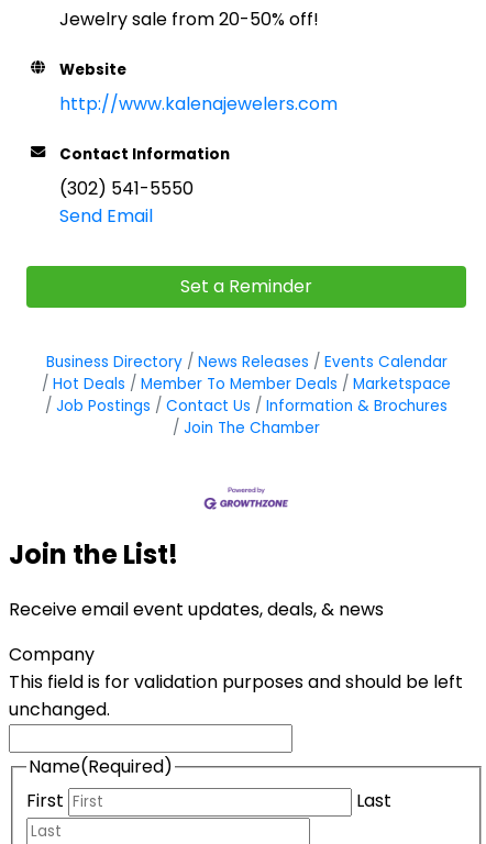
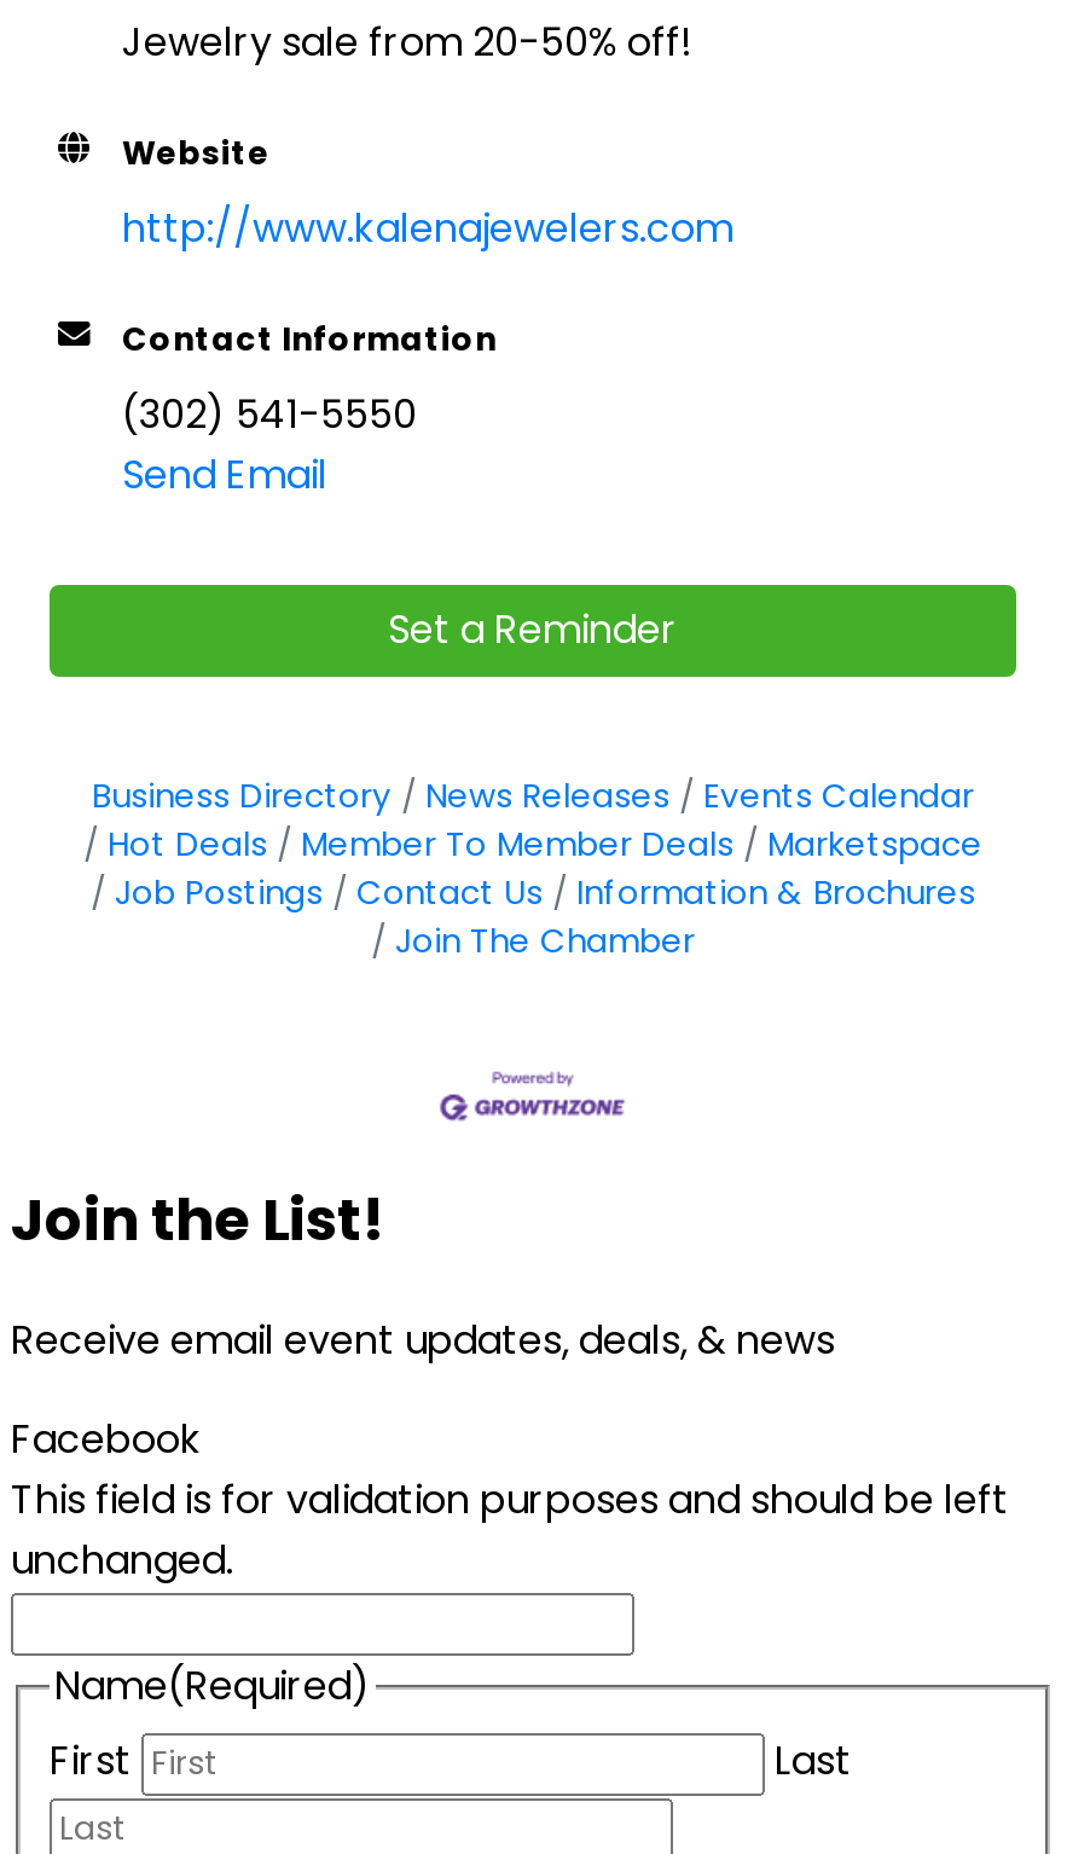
- Company
+ Facebook
